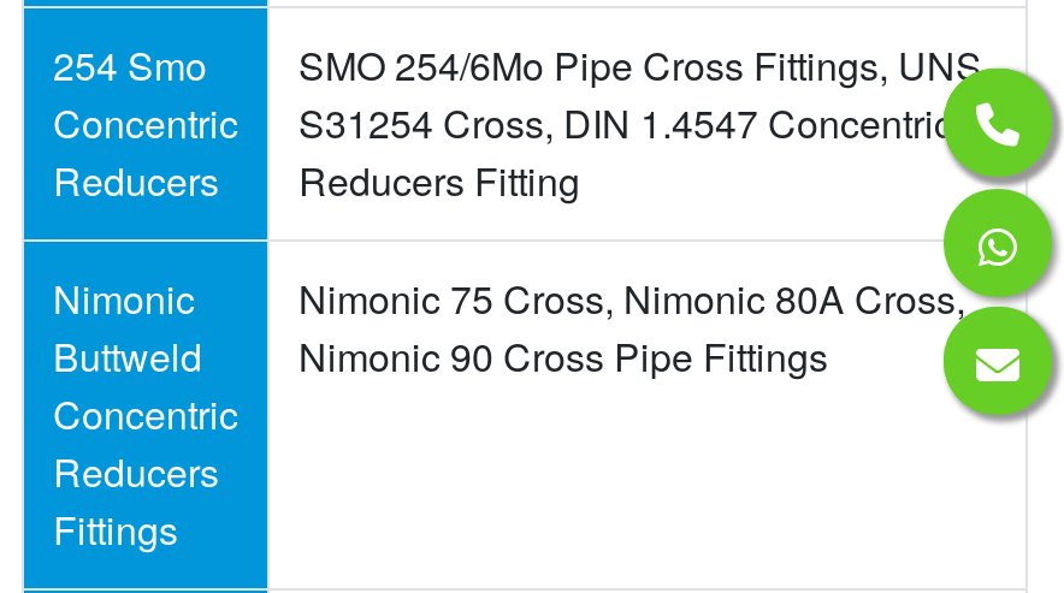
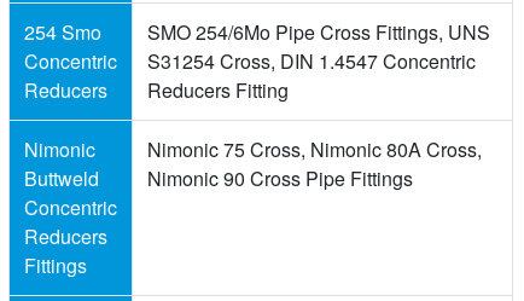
- [image]
